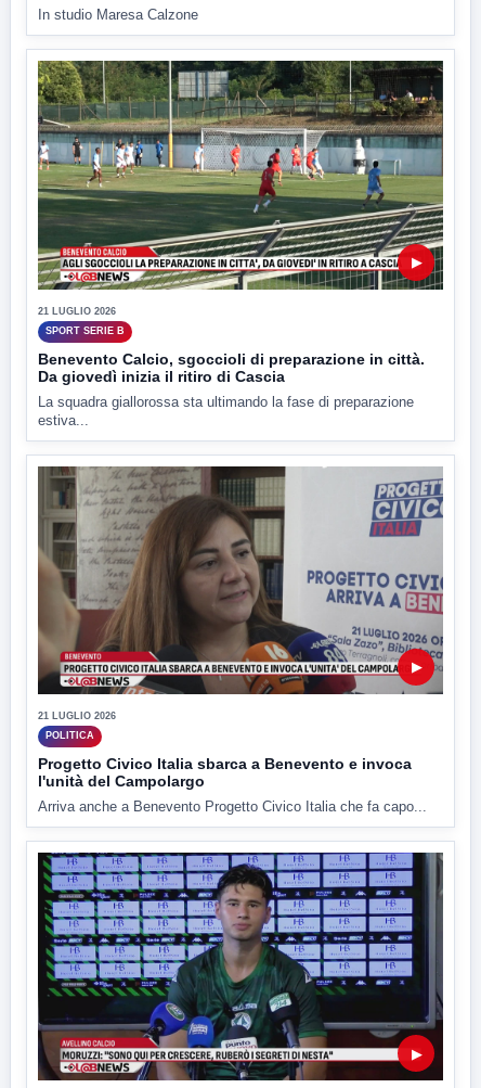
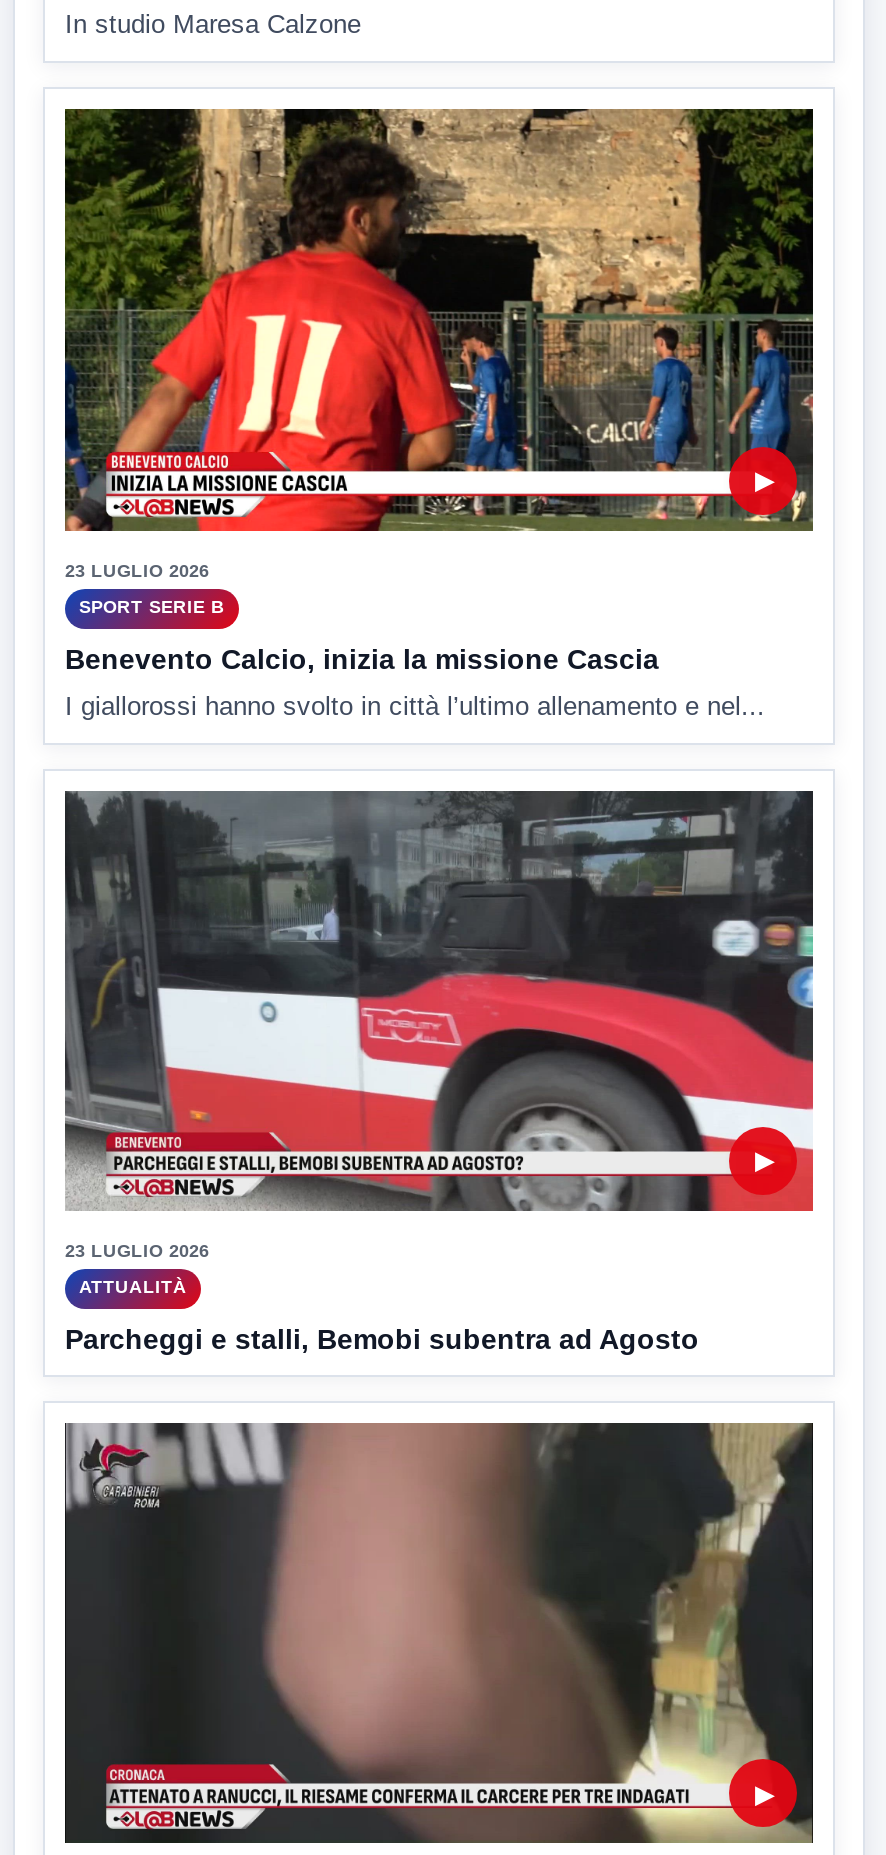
- [image]
- 21 LUGLIO 2026
+ [image]
+ 23 LUGLIO 2026

- Benevento Calcio, sgoccioli di preparazione in città.
- Da giovedì inizia il ritiro di Cascia
+ Benevento Calcio, inizia la missione Cascia

- La squadra giallorossa sta ultimando la fase di preparazione
- estiva...
+ I giallorossi hanno svolto in città l’ultimo allenamento e nel...

- [image]
- 21 LUGLIO 2026
- POLITICA
- Progetto Civico Italia sbarca a Benevento e invoca
- l'unità del Campolargo
- Arriva anche a Benevento Progetto Civico Italia che fa capo...
+ [image]
+ 23 LUGLIO 2026
+ ATTUALITÀ
+ Parcheggi e stalli, Bemobi subentra ad Agosto

- [image]
+ [image]
